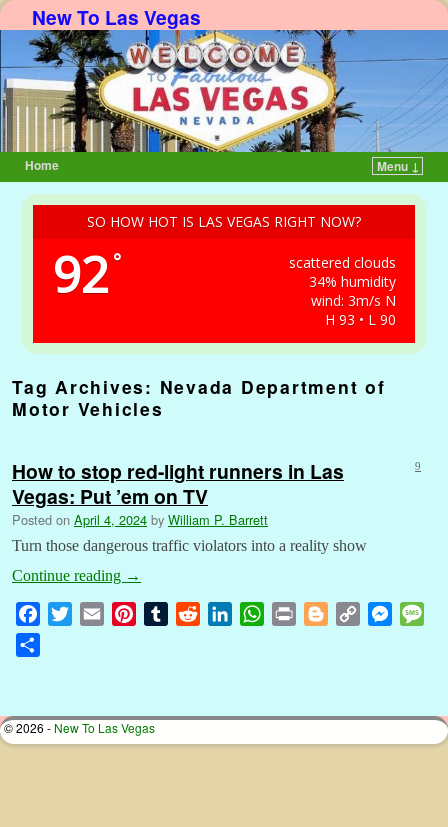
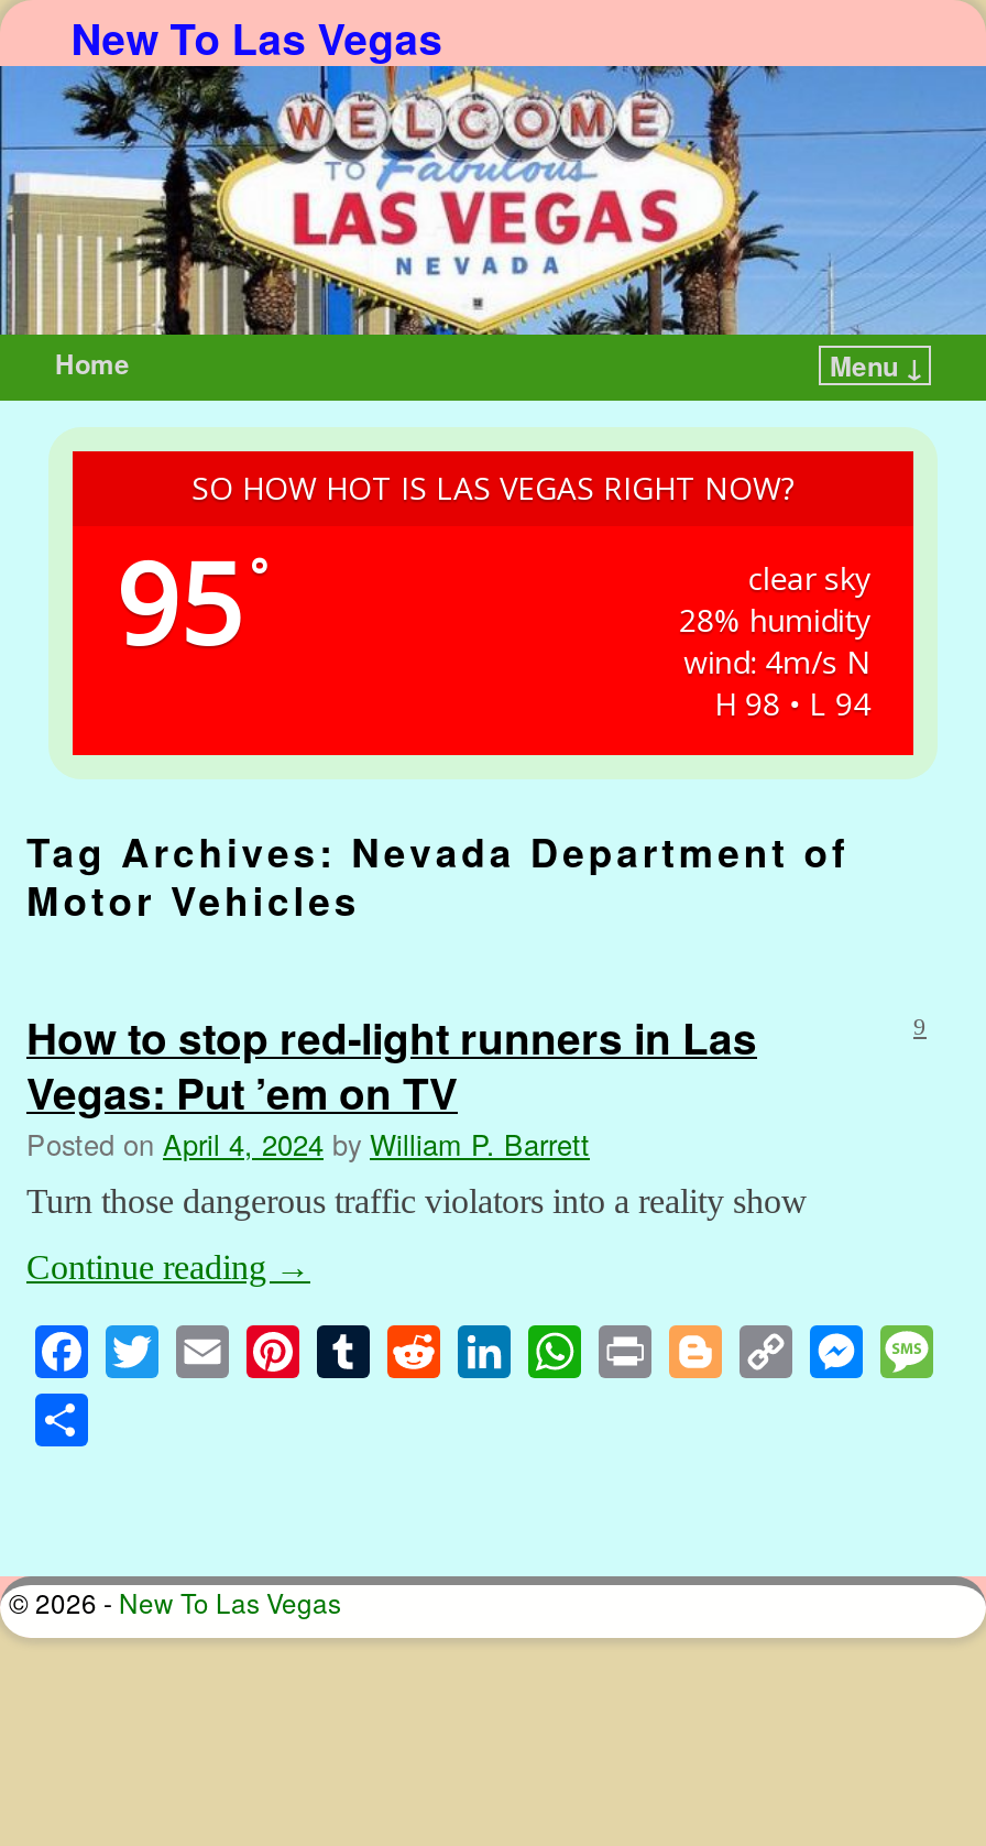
- 92 °
- scattered clouds
- 34% humidity
- wind: 3m/s N
- H 93 • L 90
+ 95 °
+ clear sky
+ 28% humidity
+ wind: 4m/s N
+ H 98 • L 94
